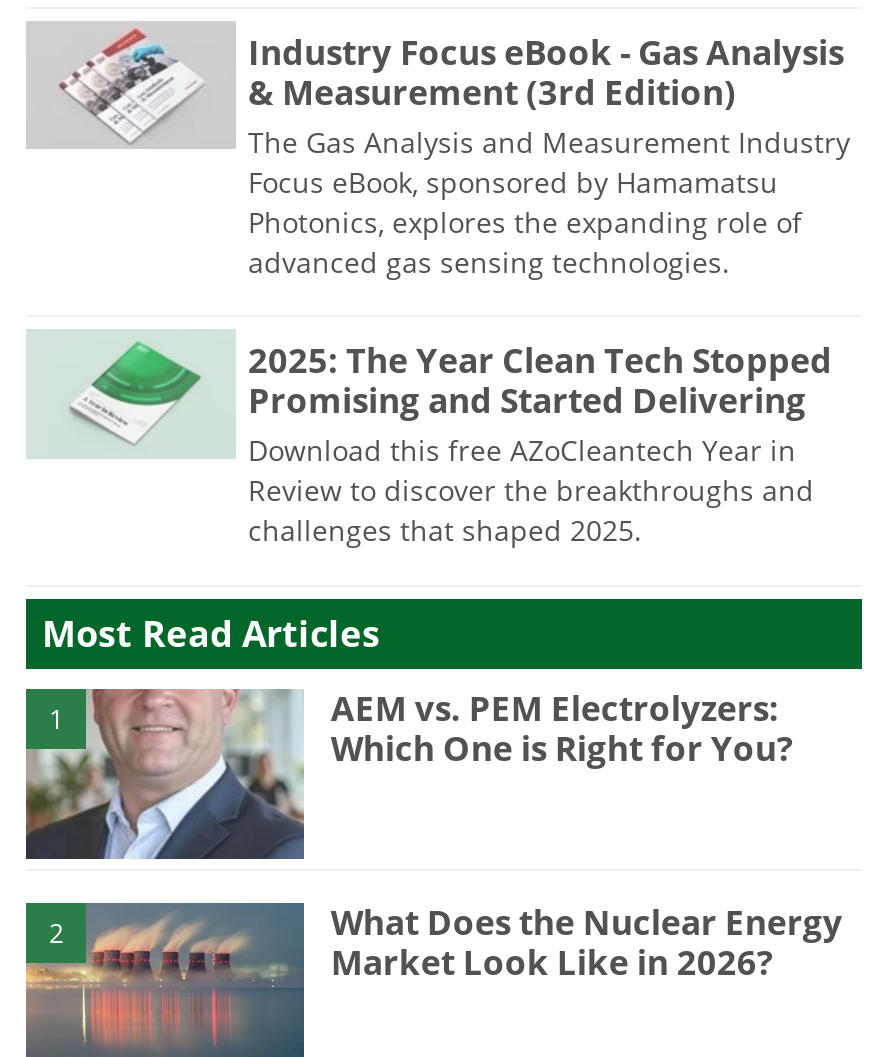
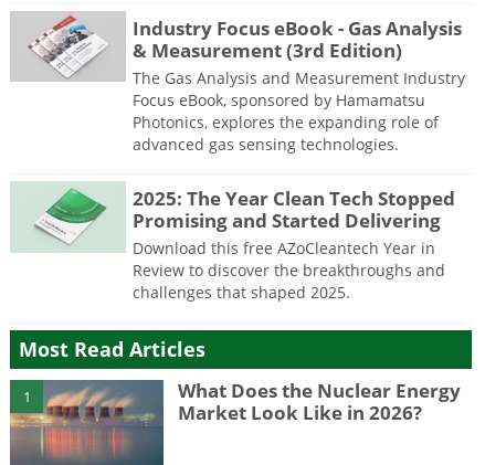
- [image]
- AEM vs. PEM Electrolyzers:
- Which One is Right for You?

- 2
